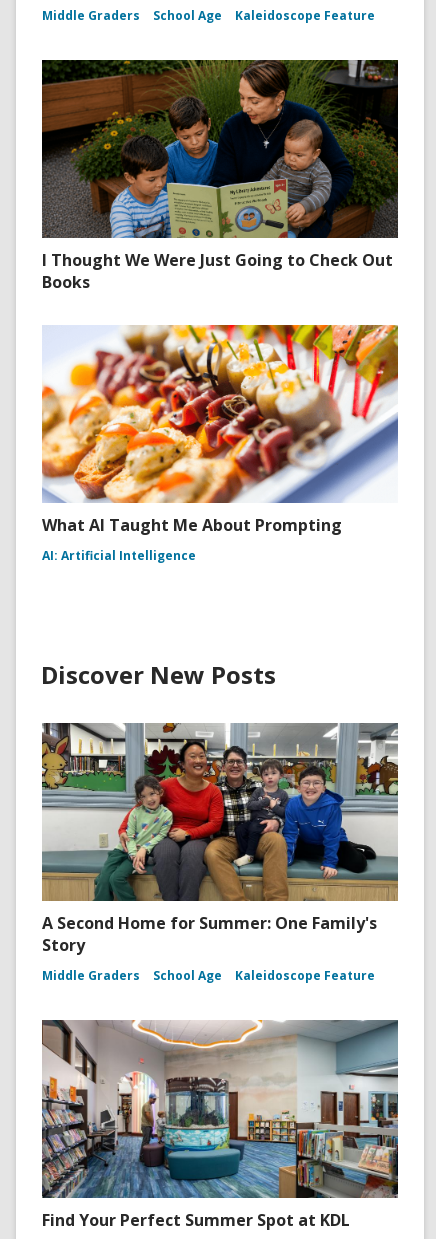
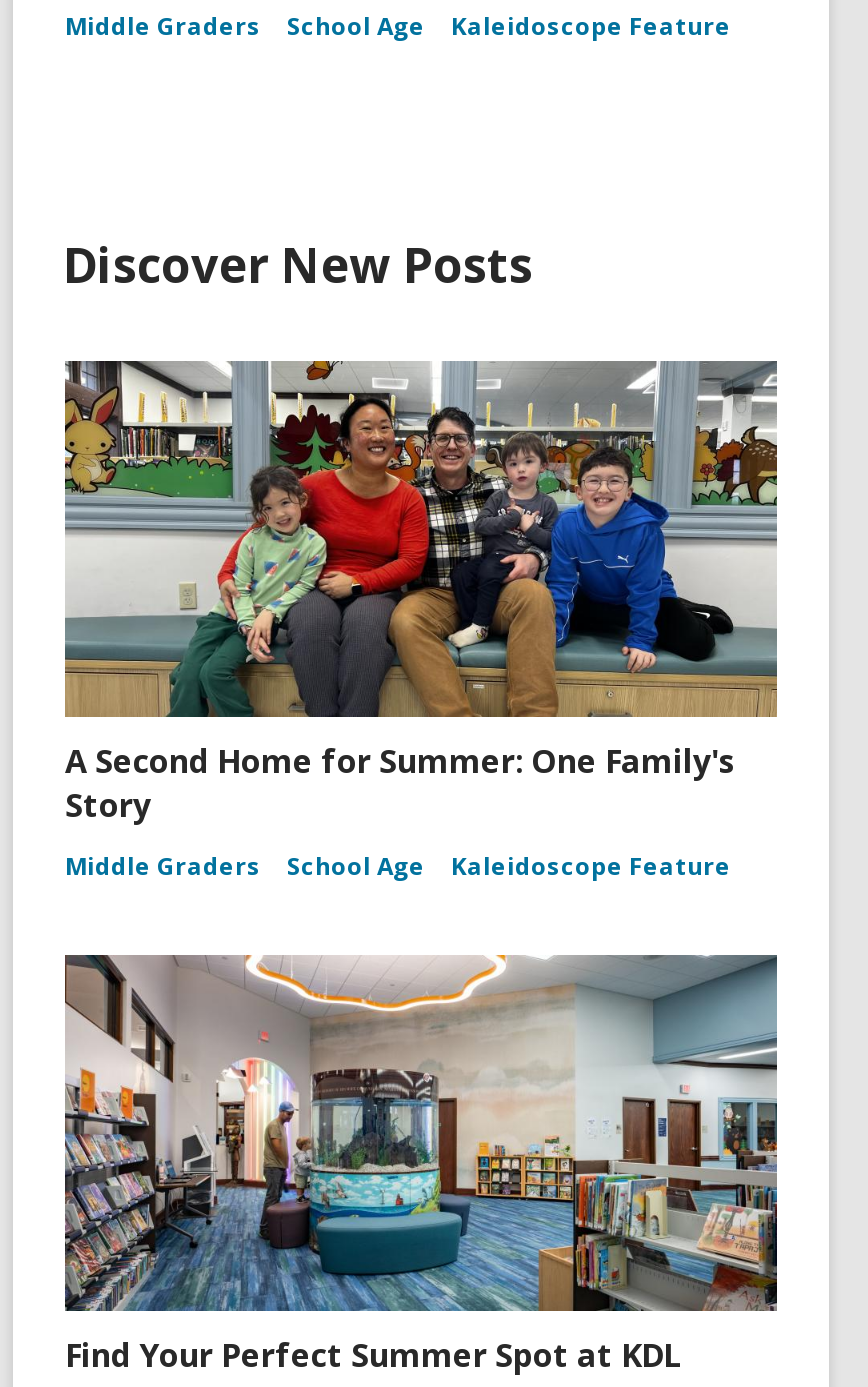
- [image]
- I Thought We Were Just Going to Check Out
- Books

- [image]
- What AI Taught Me About Prompting
- AI: Artificial Intelligence
